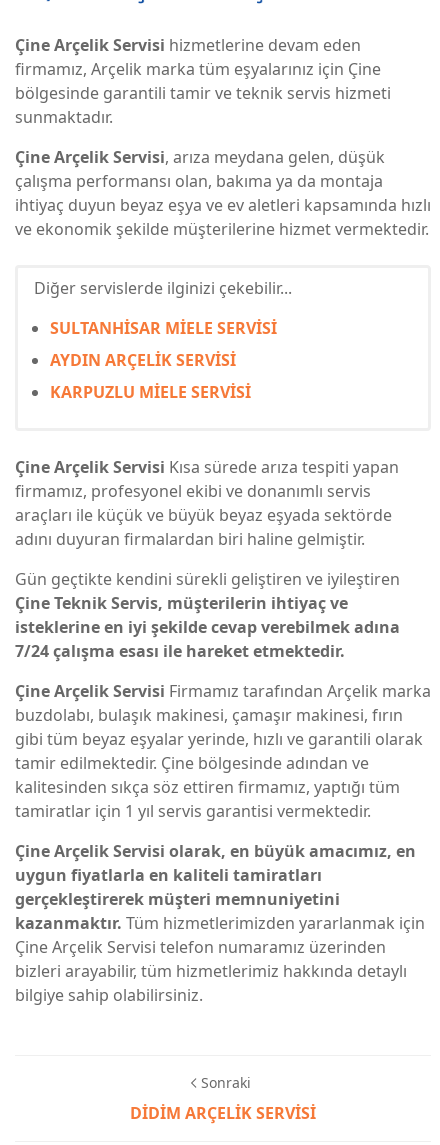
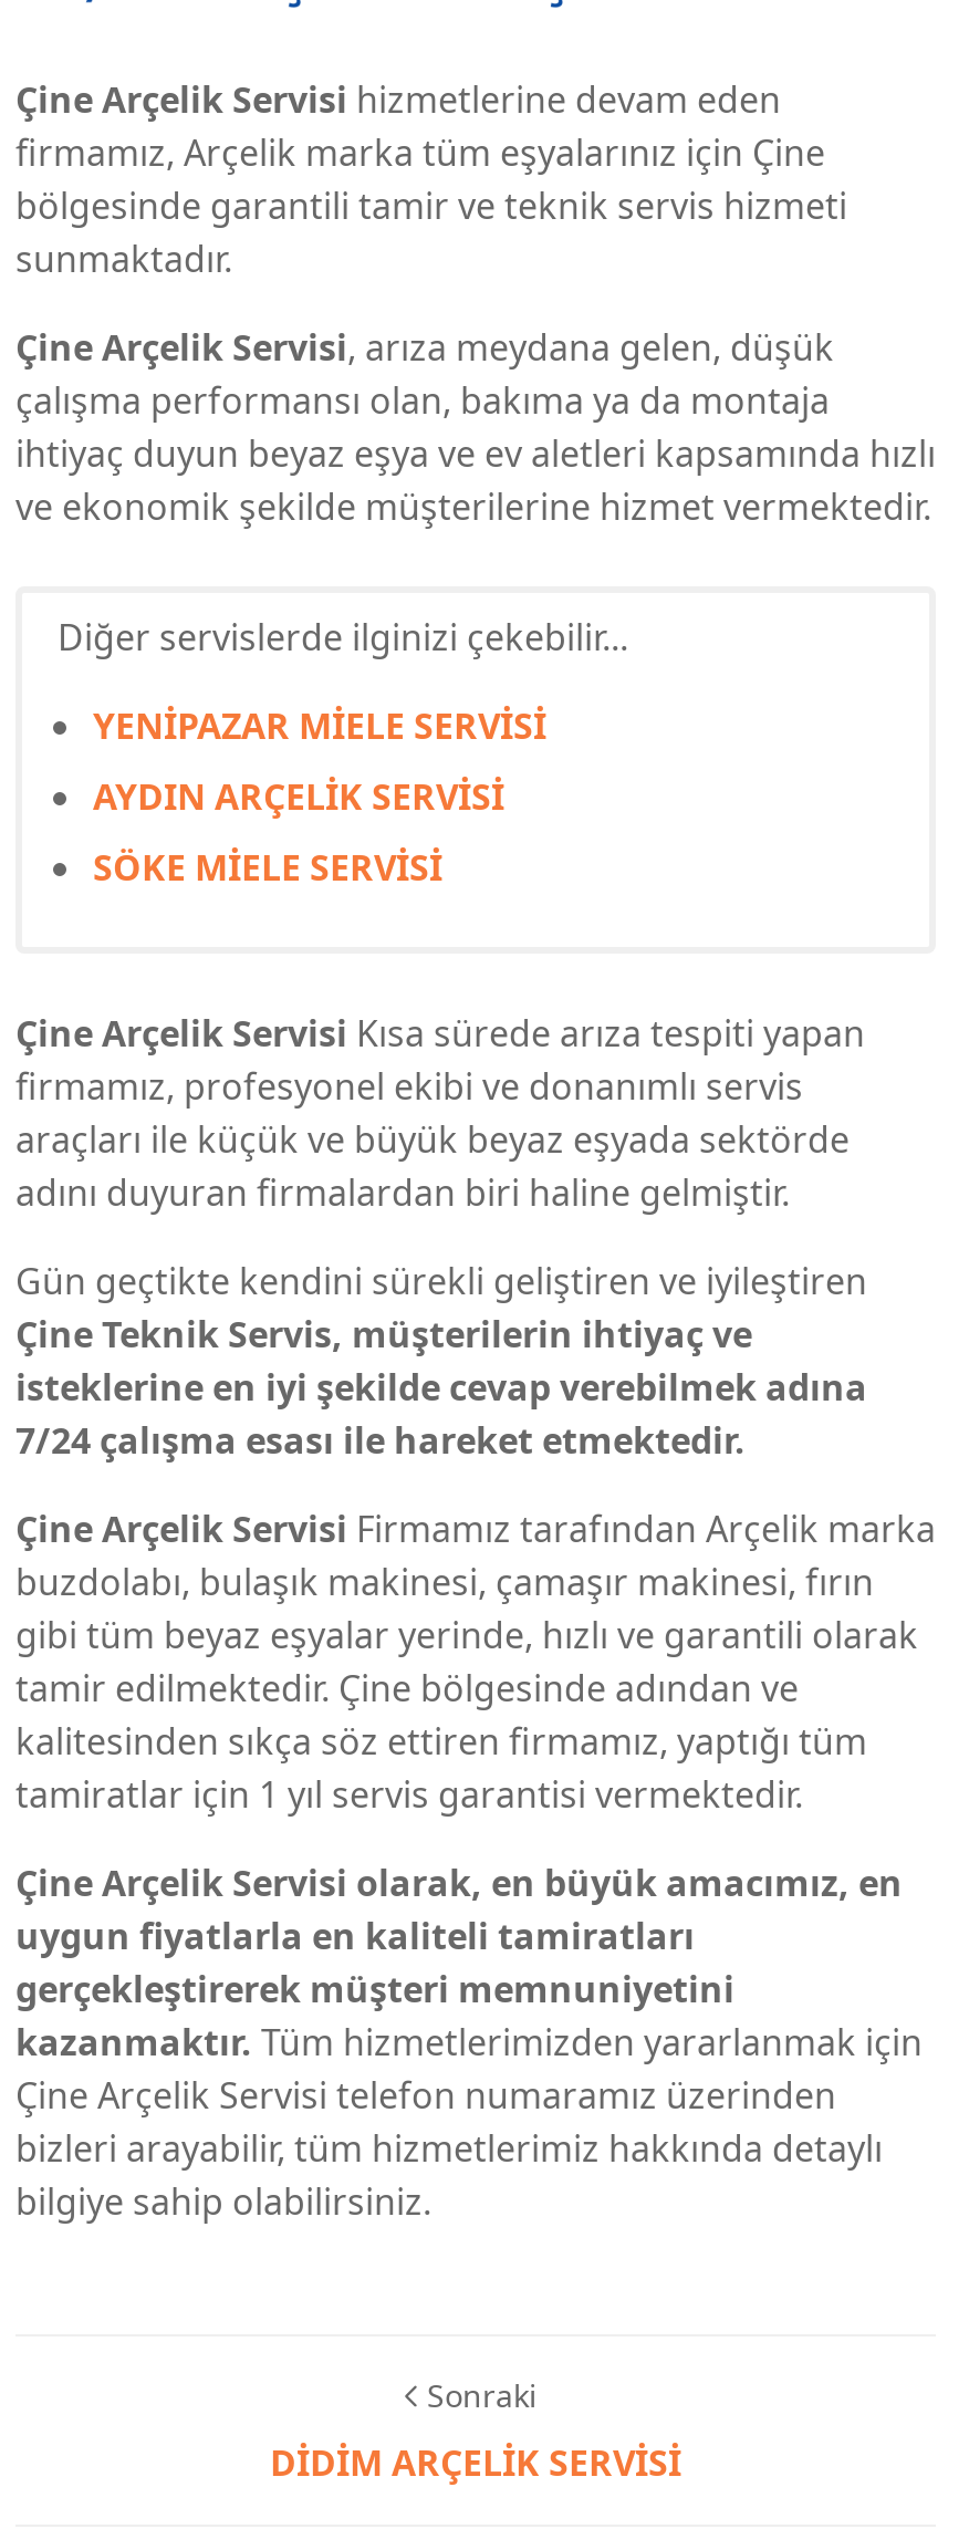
- SULTANHİSAR MİELE SERVİSİ
+ YENİPAZAR MİELE SERVİSİ

- KARPUZLU MİELE SERVİSİ
+ SÖKE MİELE SERVİSİ
